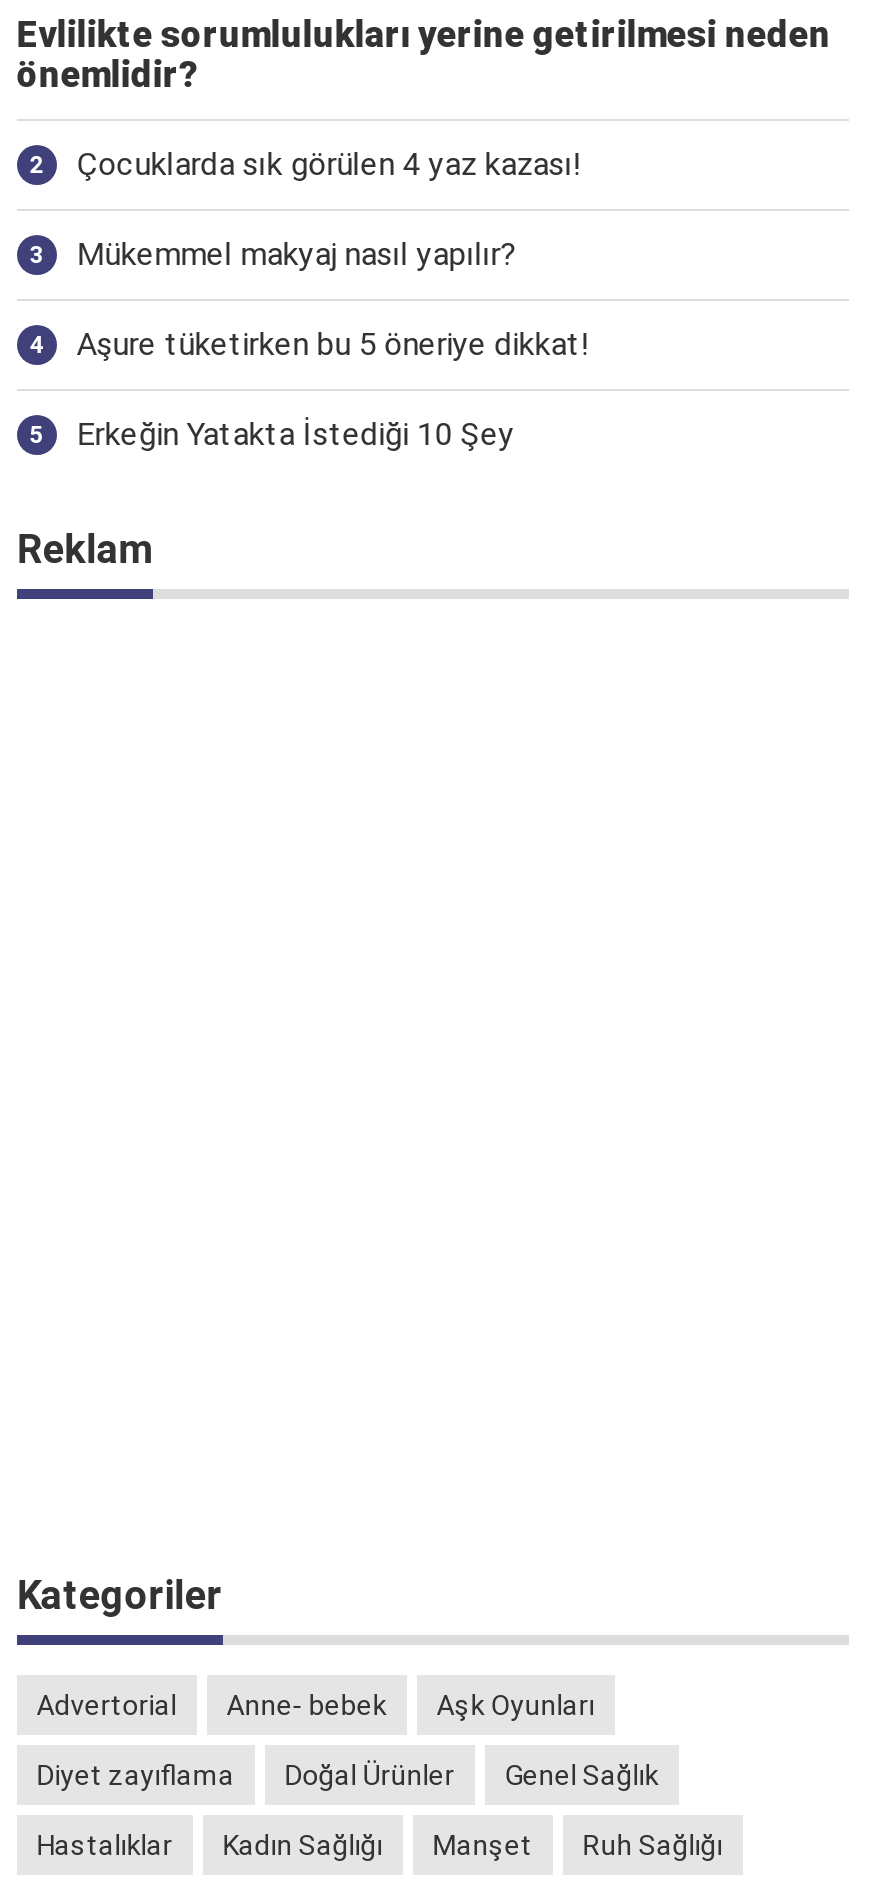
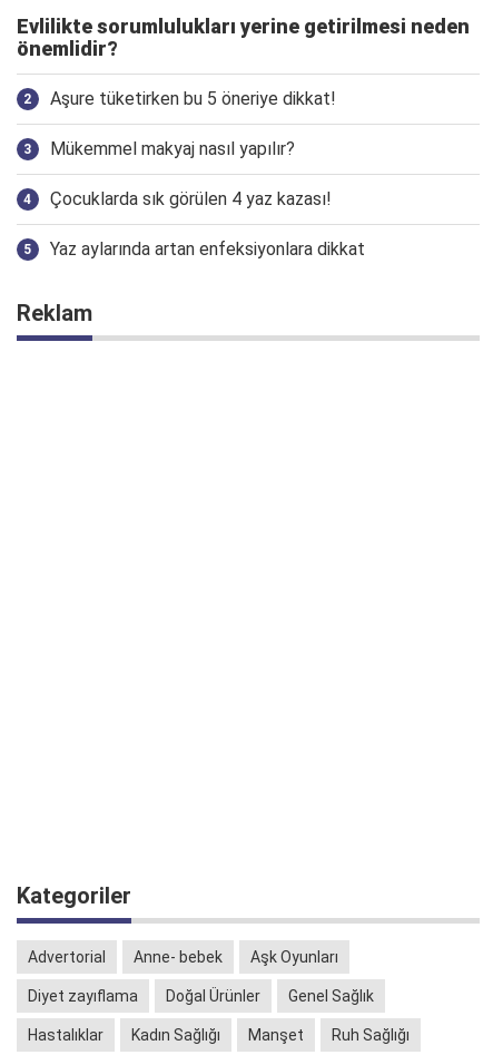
moved down: Mükemmel makyaj nasıl yapılır? | Çocuklarda sık görülen 4 yaz kazası!

moved up: Aşure tüketirken bu 5 öneriye dikkat!

- Erkeğin Yatakta İstediği 10 Şey
+ Yaz aylarında artan enfeksiyonlara dikkat
